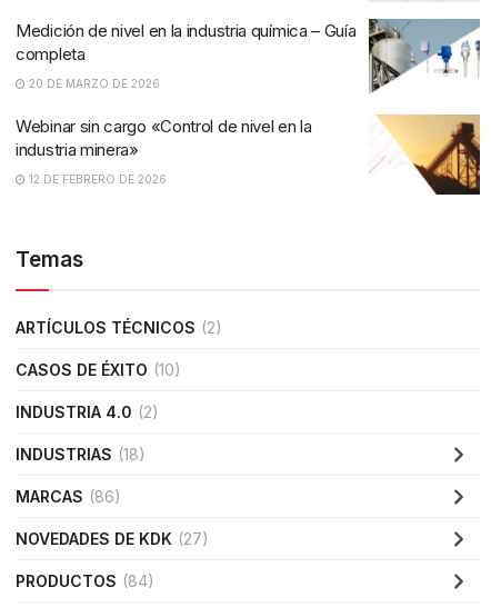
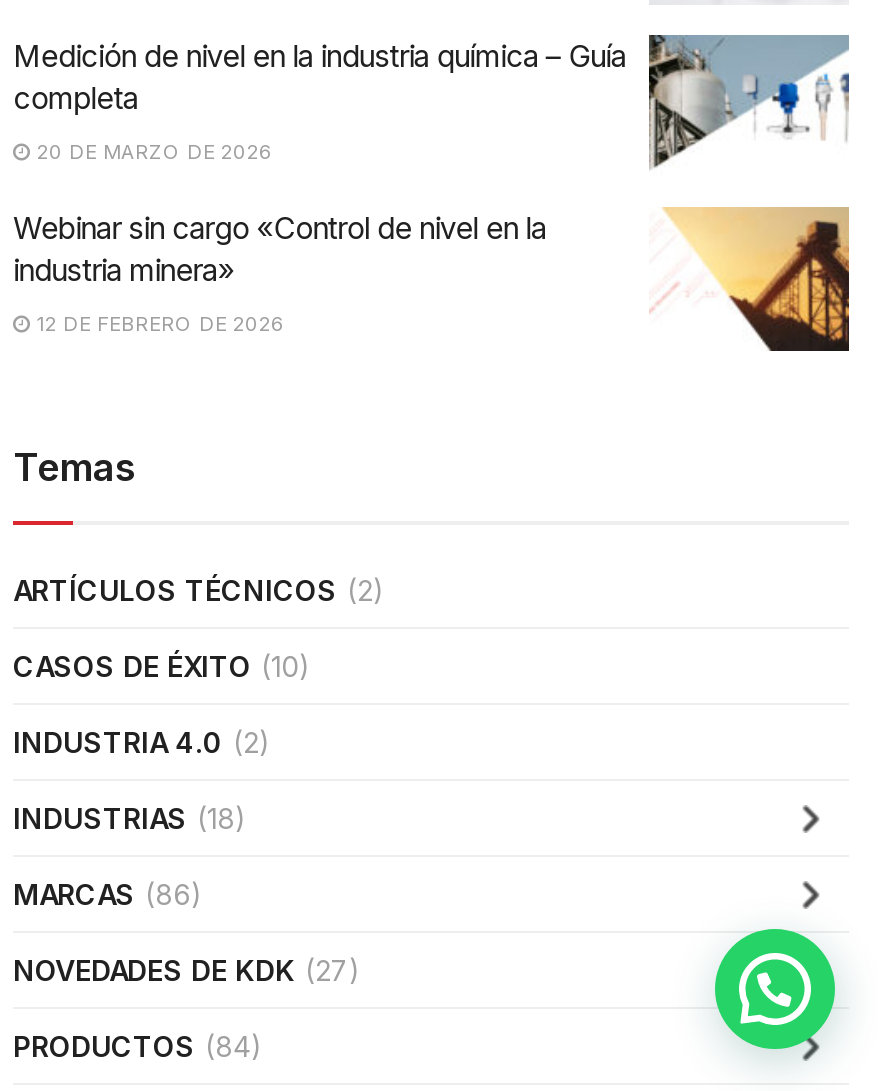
+ [image]
